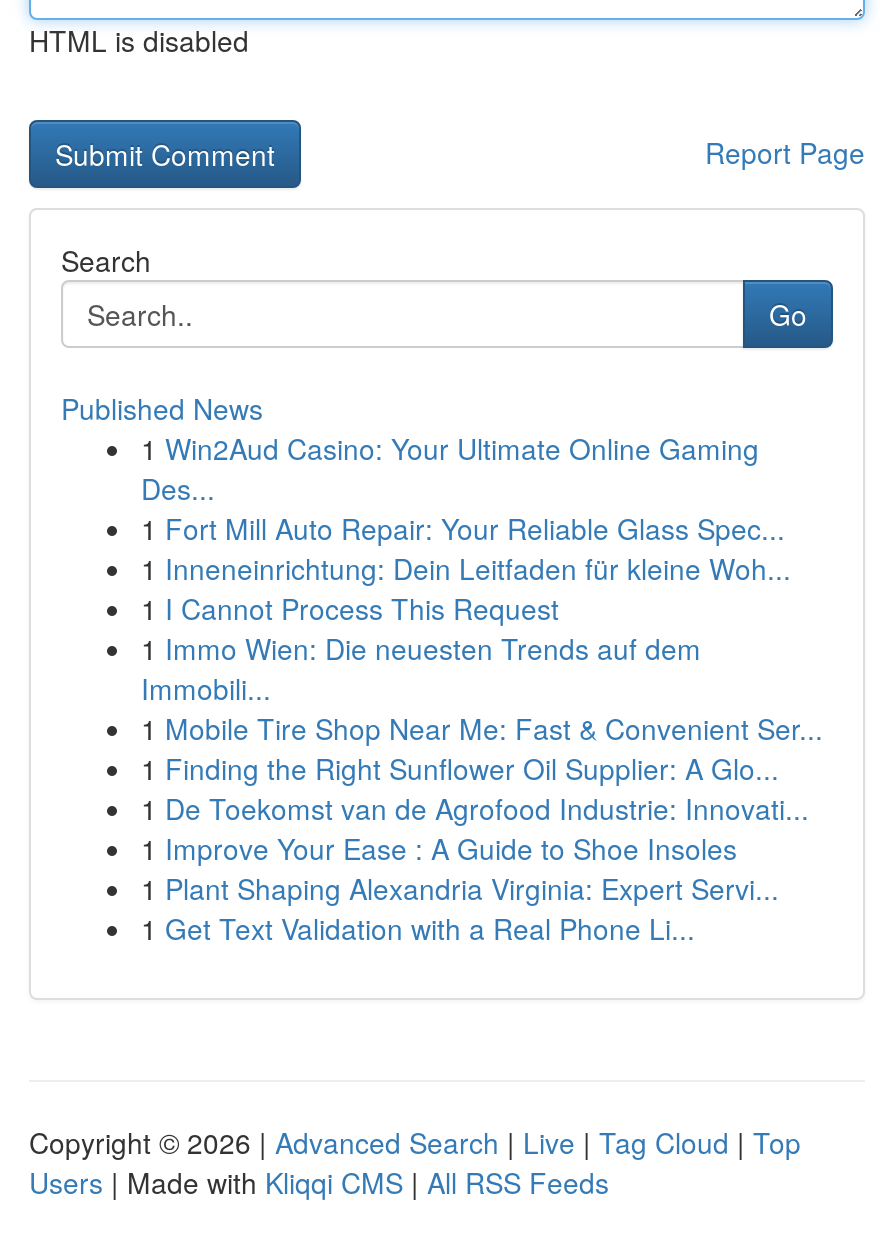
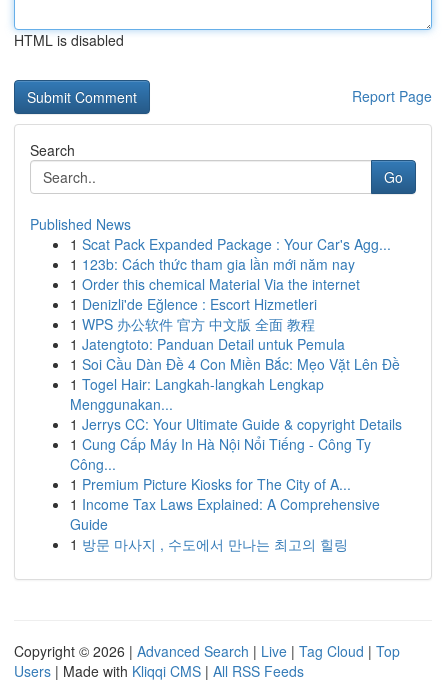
- 1 Win2Aud Casino: Your Ultimate Online Gaming
- Des...
- 1 Fort Mill Auto Repair: Your Reliable Glass Spec...
- 1 Inneneinrichtung: Dein Leitfaden für kleine Woh...
- 1 I Cannot Process This Request
- 1 Immo Wien: Die neuesten Trends auf dem
- Immobili...
- 1 Mobile Tire Shop Near Me: Fast & Convenient Ser...
- 1 Finding the Right Sunflower Oil Supplier: A Glo...
- 1 De Toekomst van de Agrofood Industrie: Innovati...
- 1 Improve Your Ease : A Guide to Shoe Insoles
- 1 Plant Shaping Alexandria Virginia: Expert Servi...
- 1 Get Text Validation with a Real Phone Li...
+ 1 Scat Pack Expanded Package : Your Car's Agg...
+ 1 123b: Cách thức tham gia lần mới năm nay
+ 1 Order this chemical Material Via the internet
+ 1 Denizli'de Eğlence : Escort Hizmetleri
+ 1 WPS 办公软件 官方 中文版 全面 教程
+ 1 Jatengtoto: Panduan Detail untuk Pemula
+ 1 Soi Cầu Dàn Đề 4 Con Miền Bắc: Mẹo Vặt Lên Đề
+ 1 Togel Hair: Langkah-langkah Lengkap
+ Menggunakan...
+ 1 Jerrys CC: Your Ultimate Guide & copyright Details
+ 1 Cung Cấp Máy In Hà Nội Nổi Tiếng - Công Ty
+ Công...
+ 1 Premium Picture Kiosks for The City of A...
+ 1 Income Tax Laws Explained: A Comprehensive
+ Guide
+ 1 방문 마사지 , 수도에서 만나는 최고의 힐링
